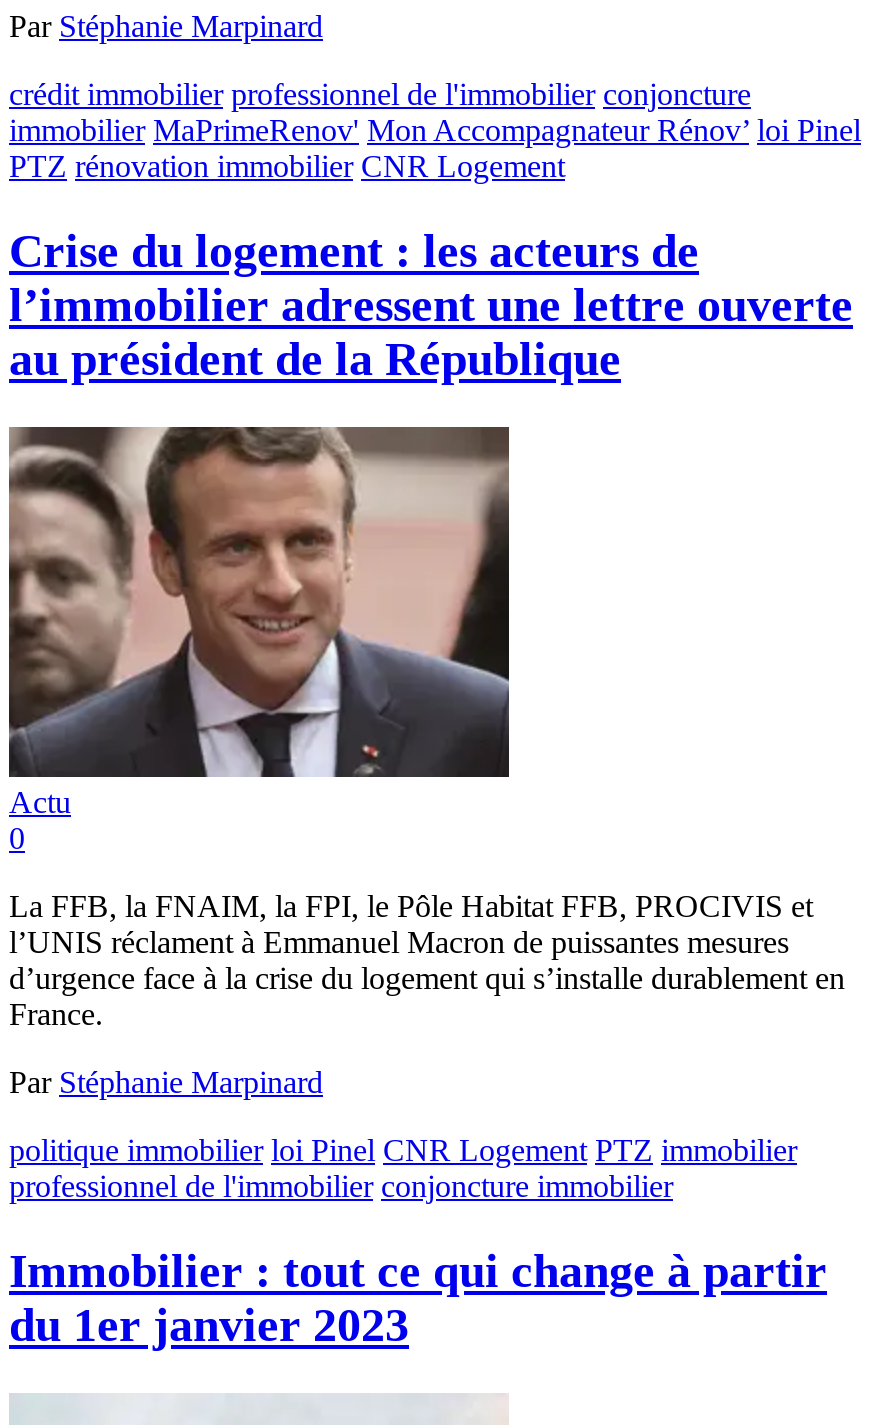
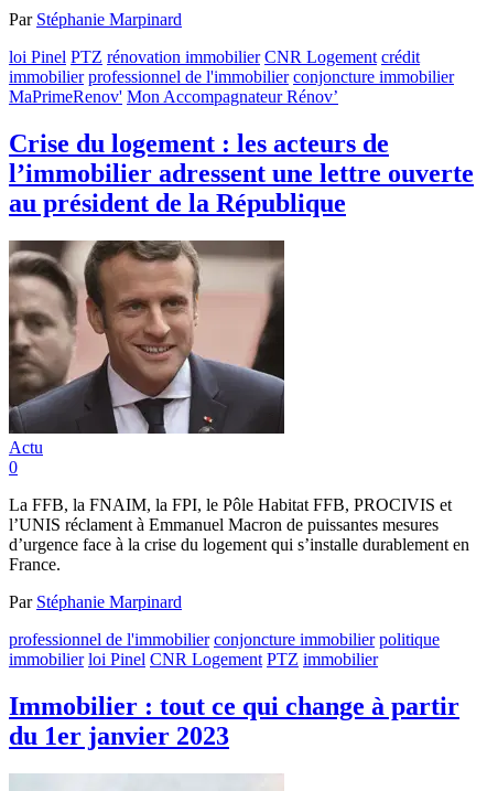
- crédit immobilier professionnel de l'immobilier conjoncture
- immobilier MaPrimeRenov' Mon Accompagnateur Rénov’ loi Pinel
- PTZ rénovation immobilier CNR Logement
+ loi Pinel PTZ rénovation immobilier CNR Logement crédit
+ immobilier professionnel de l'immobilier conjoncture immobilier
+ MaPrimeRenov' Mon Accompagnateur Rénov’

- politique immobilier loi Pinel CNR Logement PTZ immobilier
- professionnel de l'immobilier conjoncture immobilier
+ professionnel de l'immobilier conjoncture immobilier politique
+ immobilier loi Pinel CNR Logement PTZ immobilier
